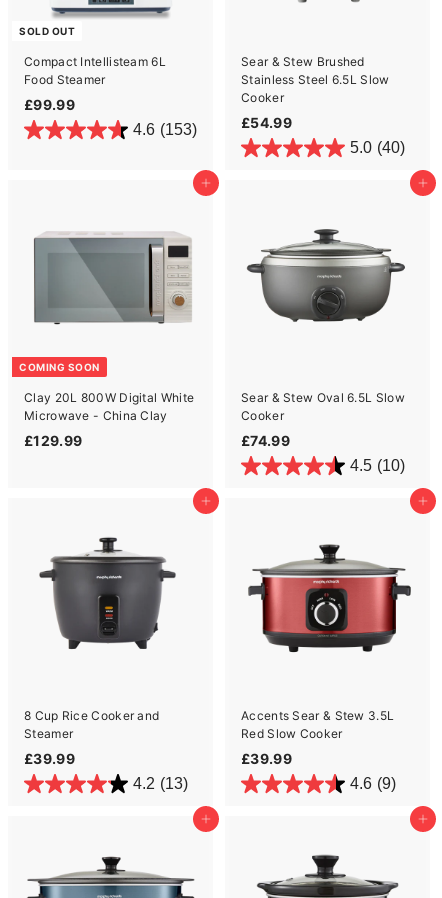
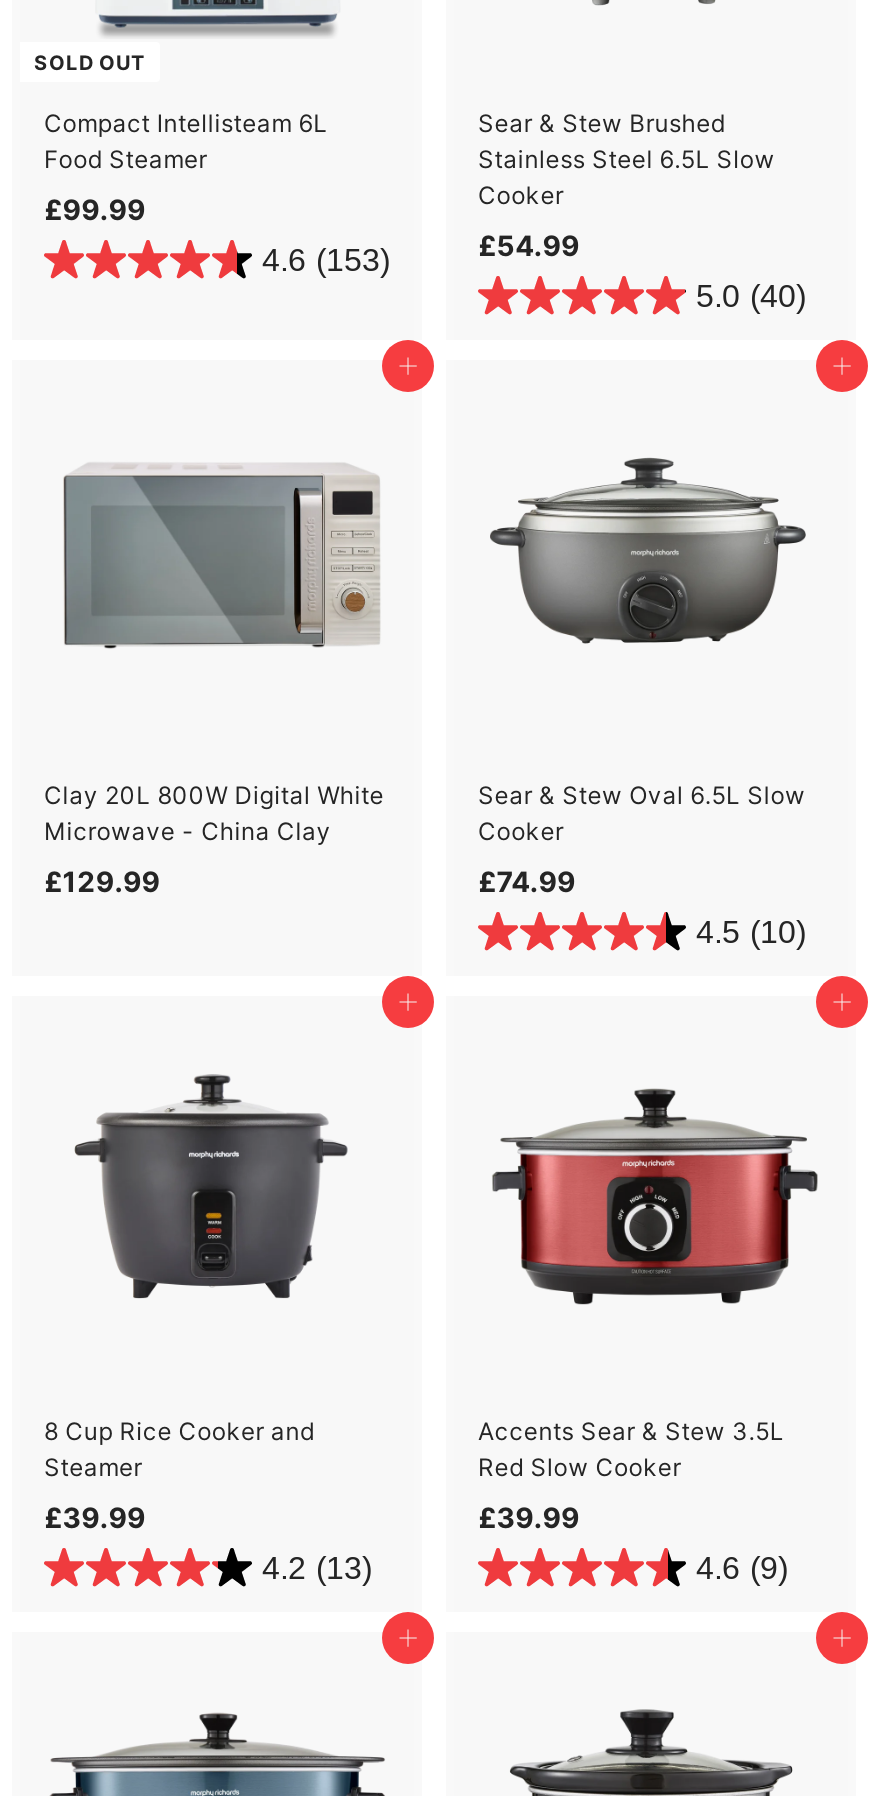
- COMING SOON
